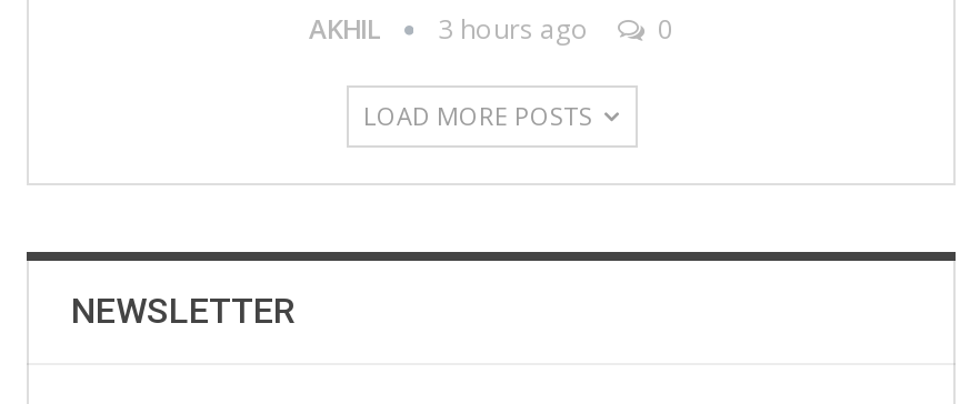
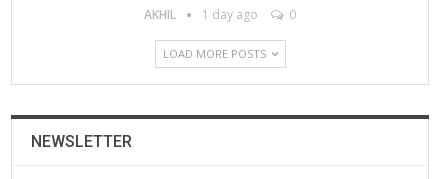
- AKHIL 3 hours ago 0
+ AKHIL 1 day ago 0
